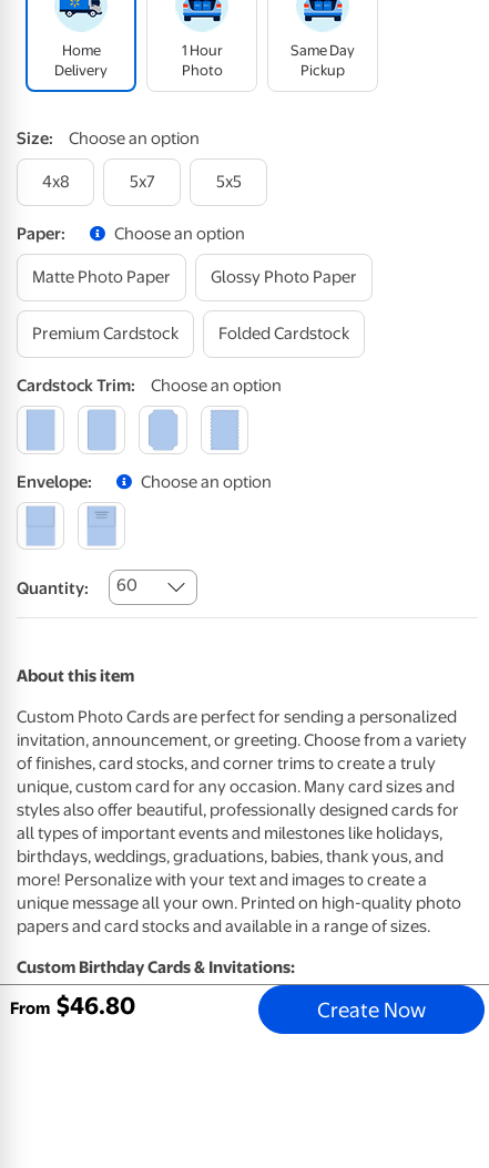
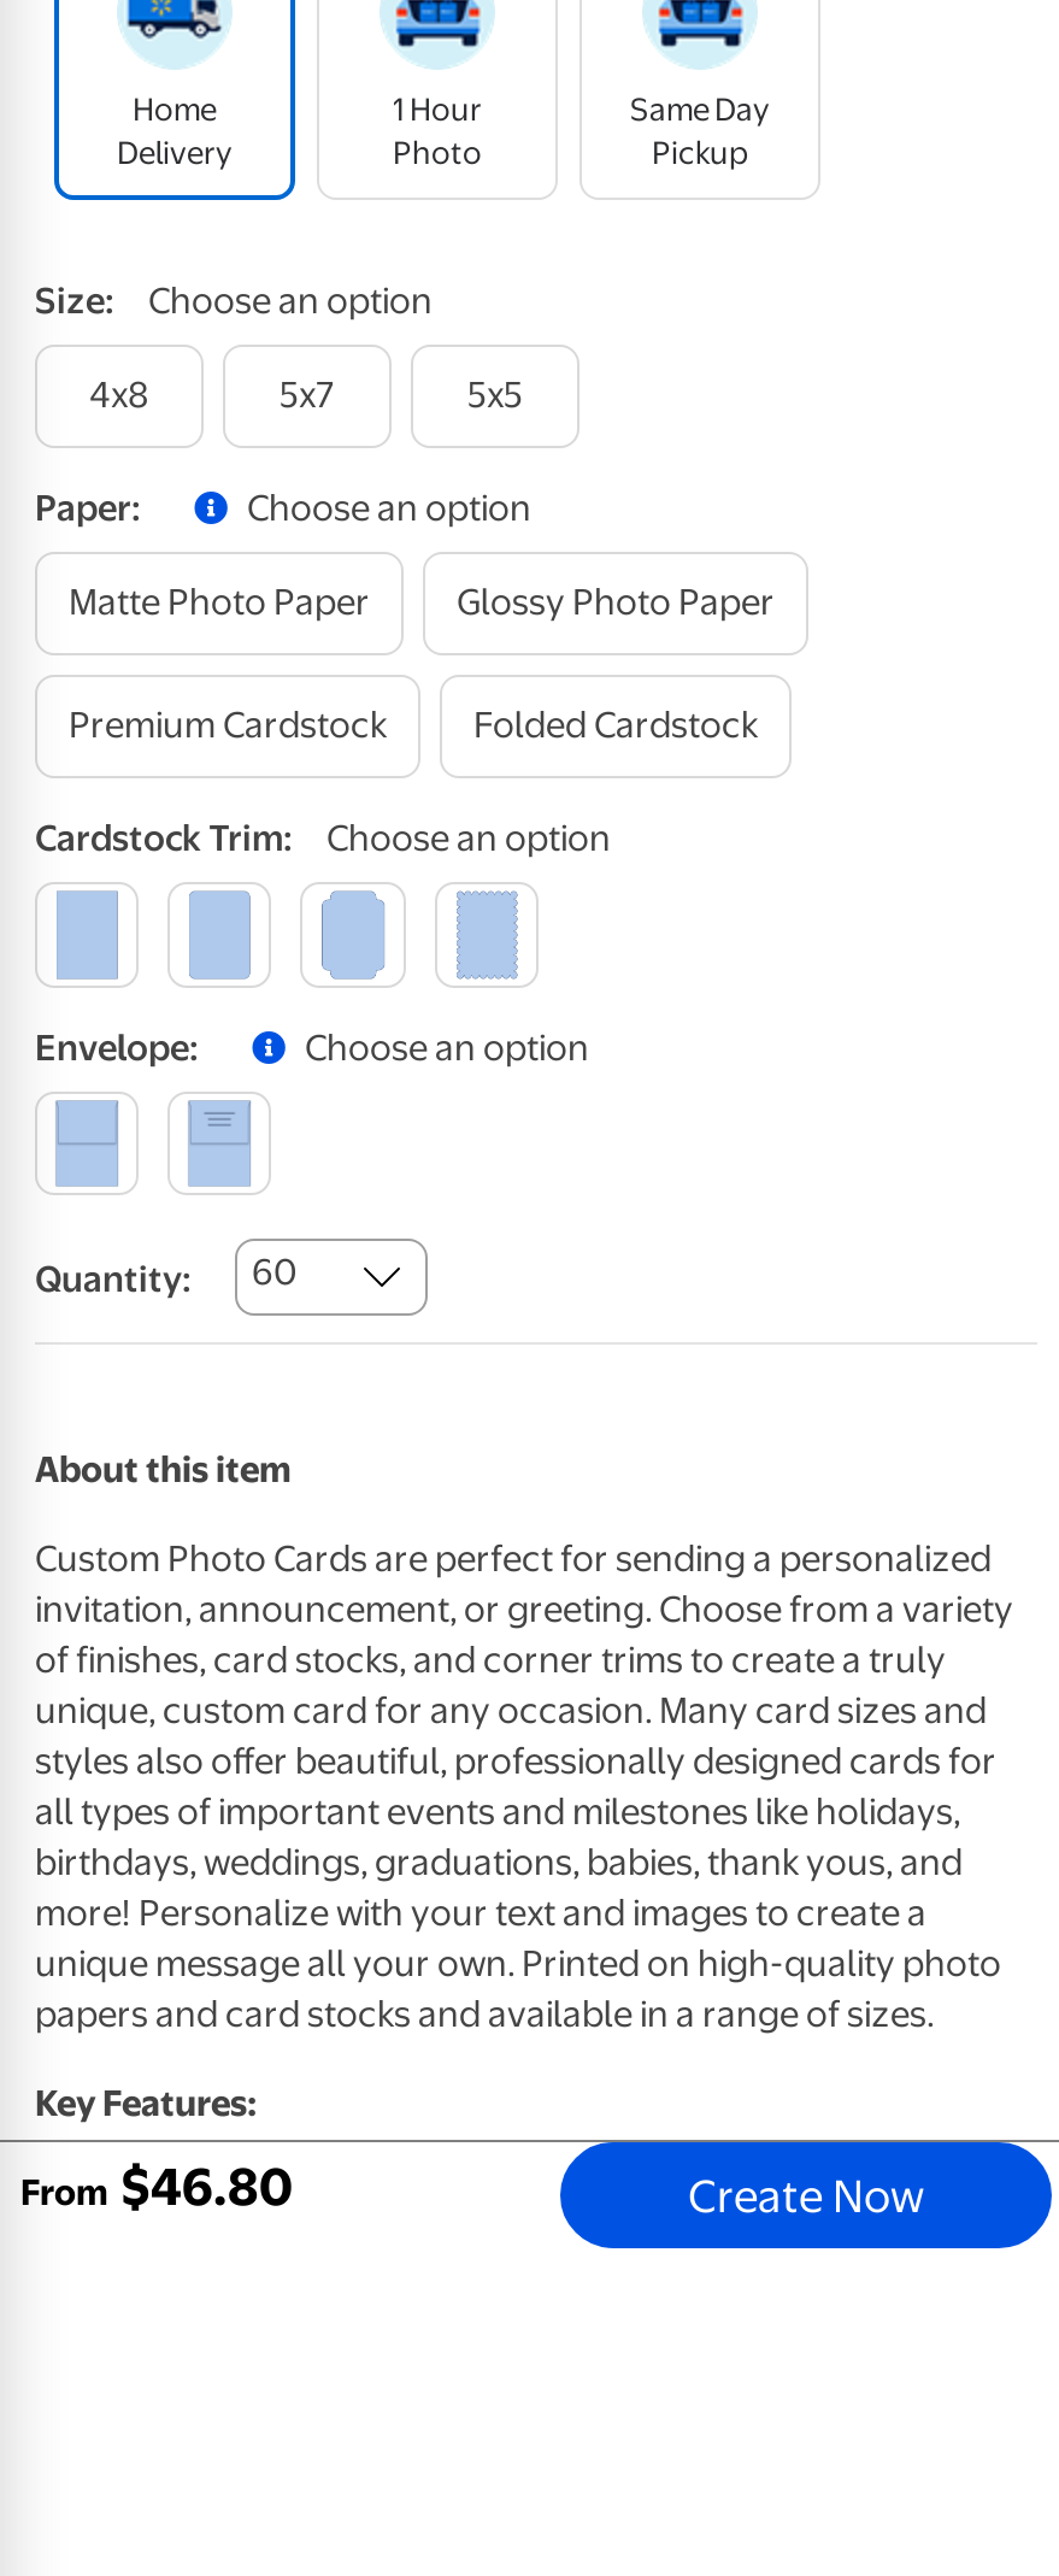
- Custom Birthday Cards & Invitations:
+ Key Features:
